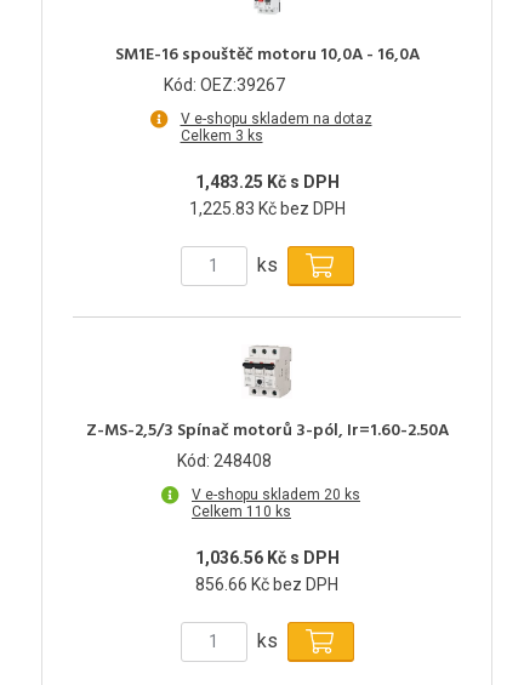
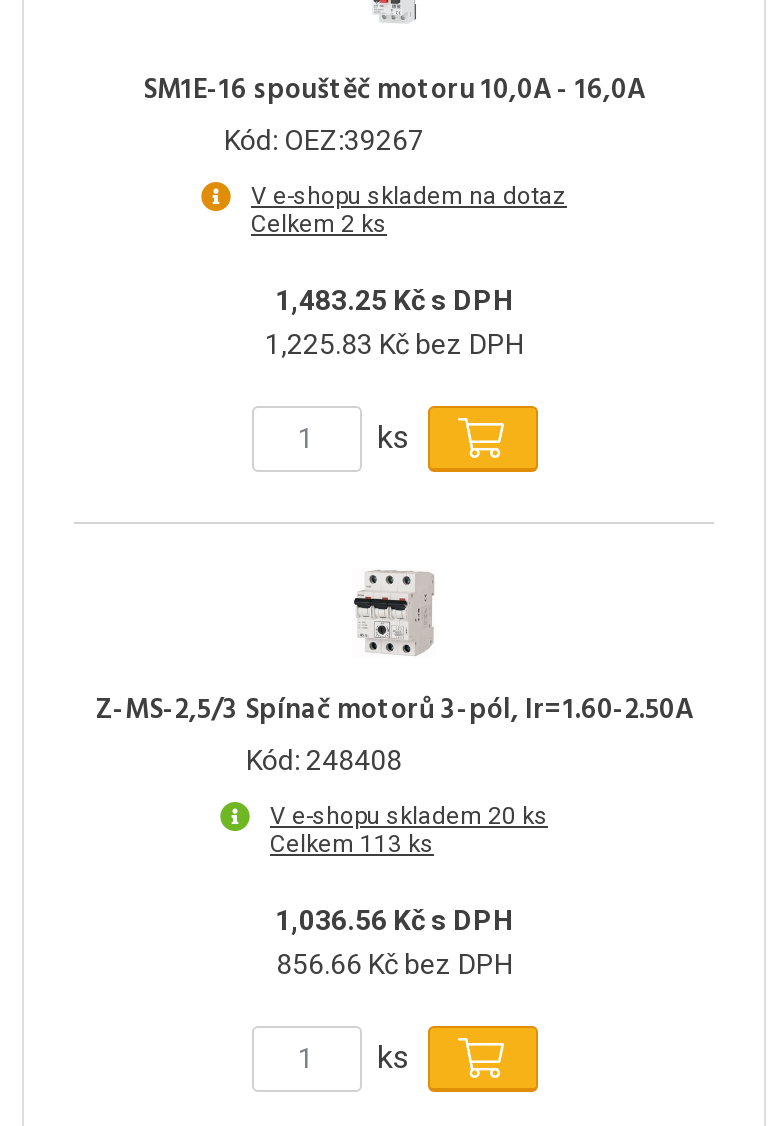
- Celkem 3 ks
+ Celkem 2 ks

- Celkem 110 ks
+ Celkem 113 ks
